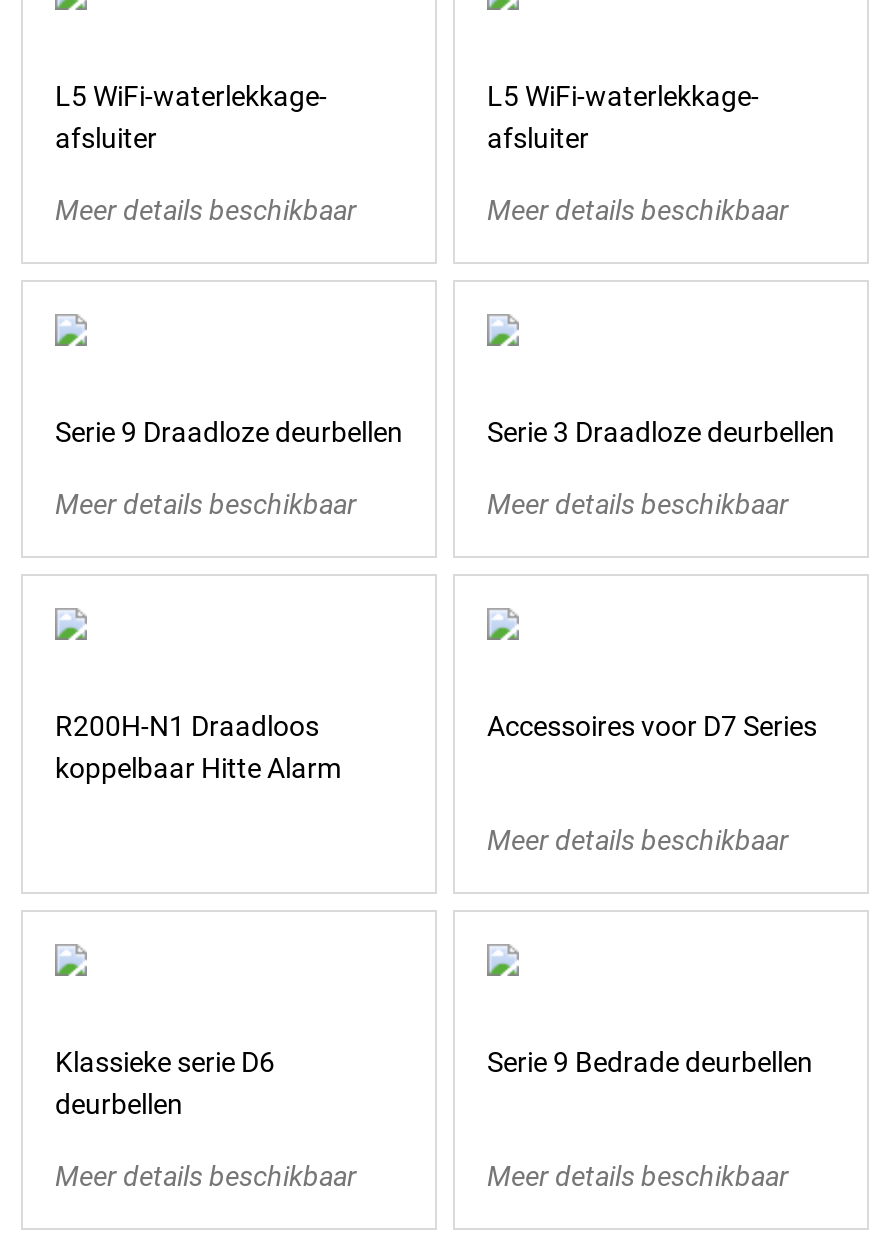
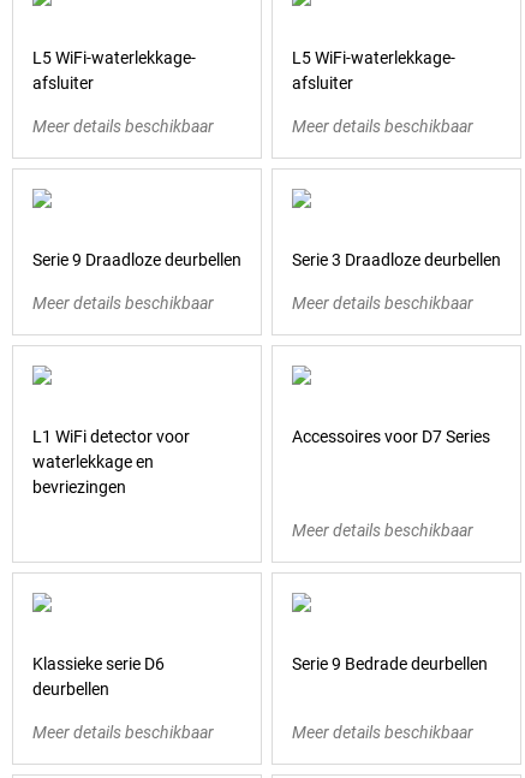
- R200H-N1 Draadloos
- koppelbaar Hitte Alarm
+ L1 WiFi detector voor
+ waterlekkage en
+ bevriezingen
